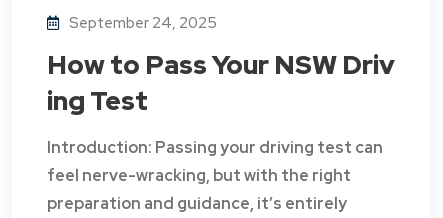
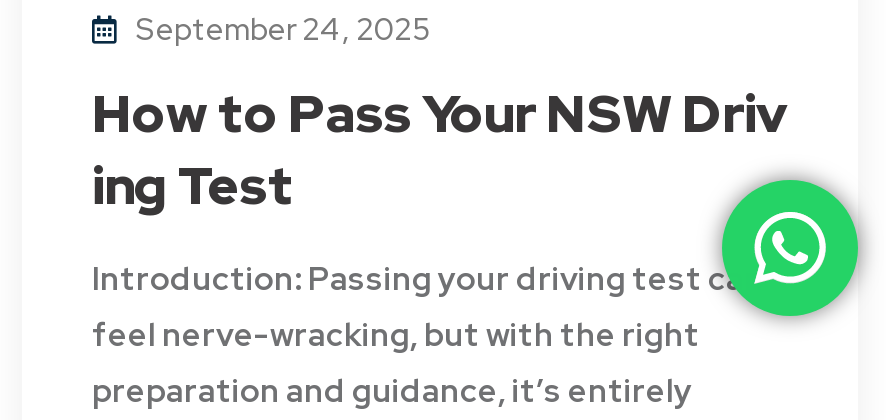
+ [image]
